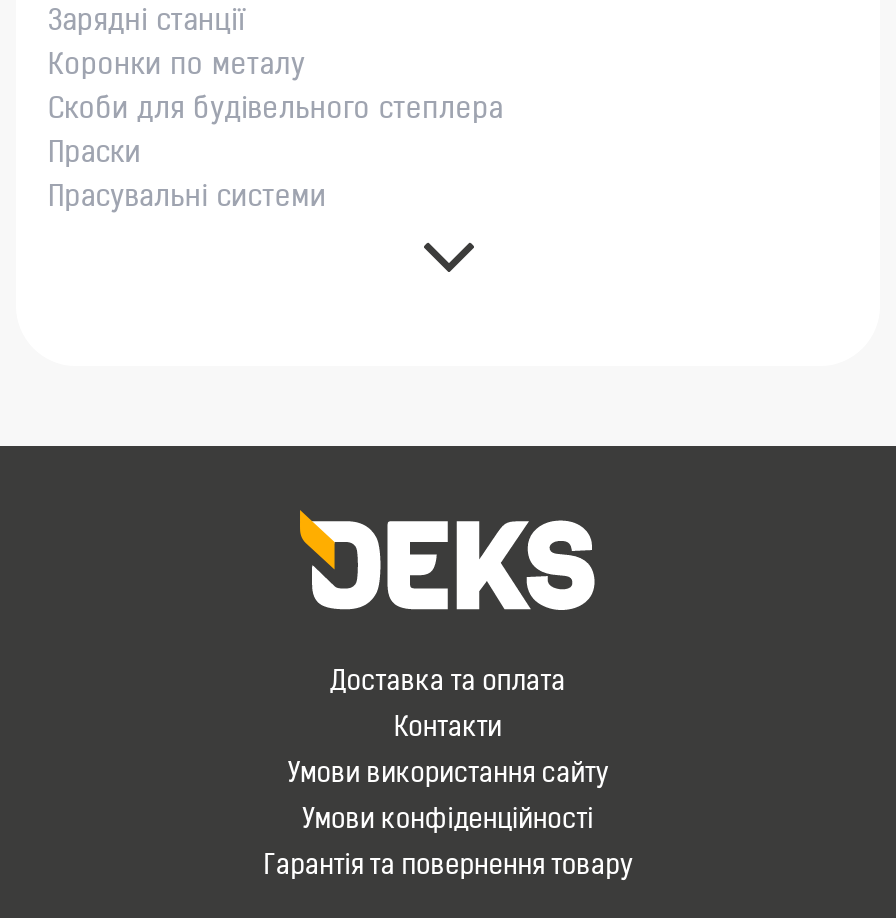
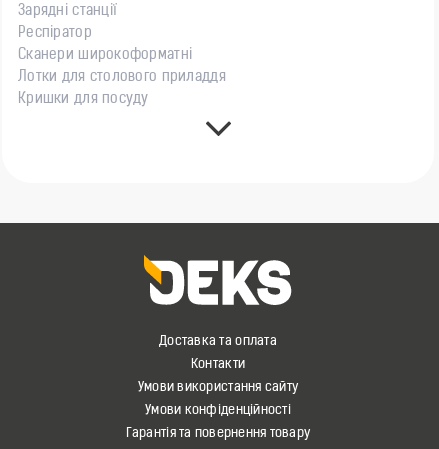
- Коронки по металу
+ Респіратор

- Скоби для будівельного степлера
+ Сканери широкоформатні

- Праски
+ Лотки для столового приладдя

- Прасувальні системи
+ Кришки для посуду
